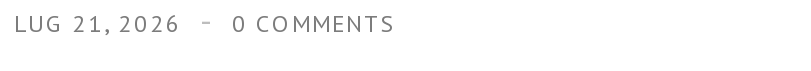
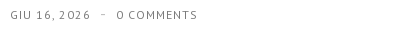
- LUG 21, 2026 0 COMMENTS
+ GIU 16, 2026 0 COMMENTS
